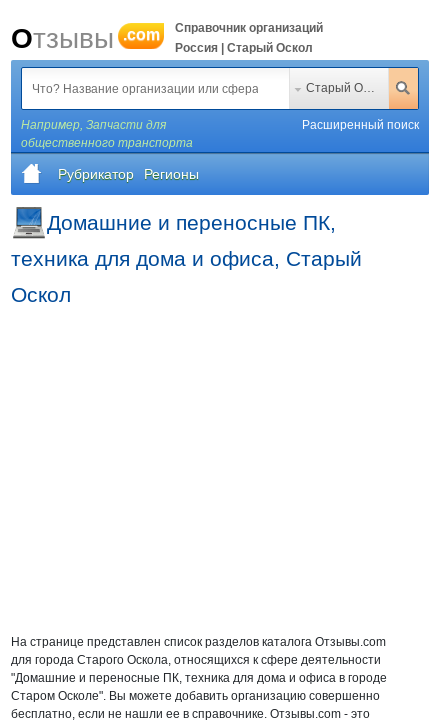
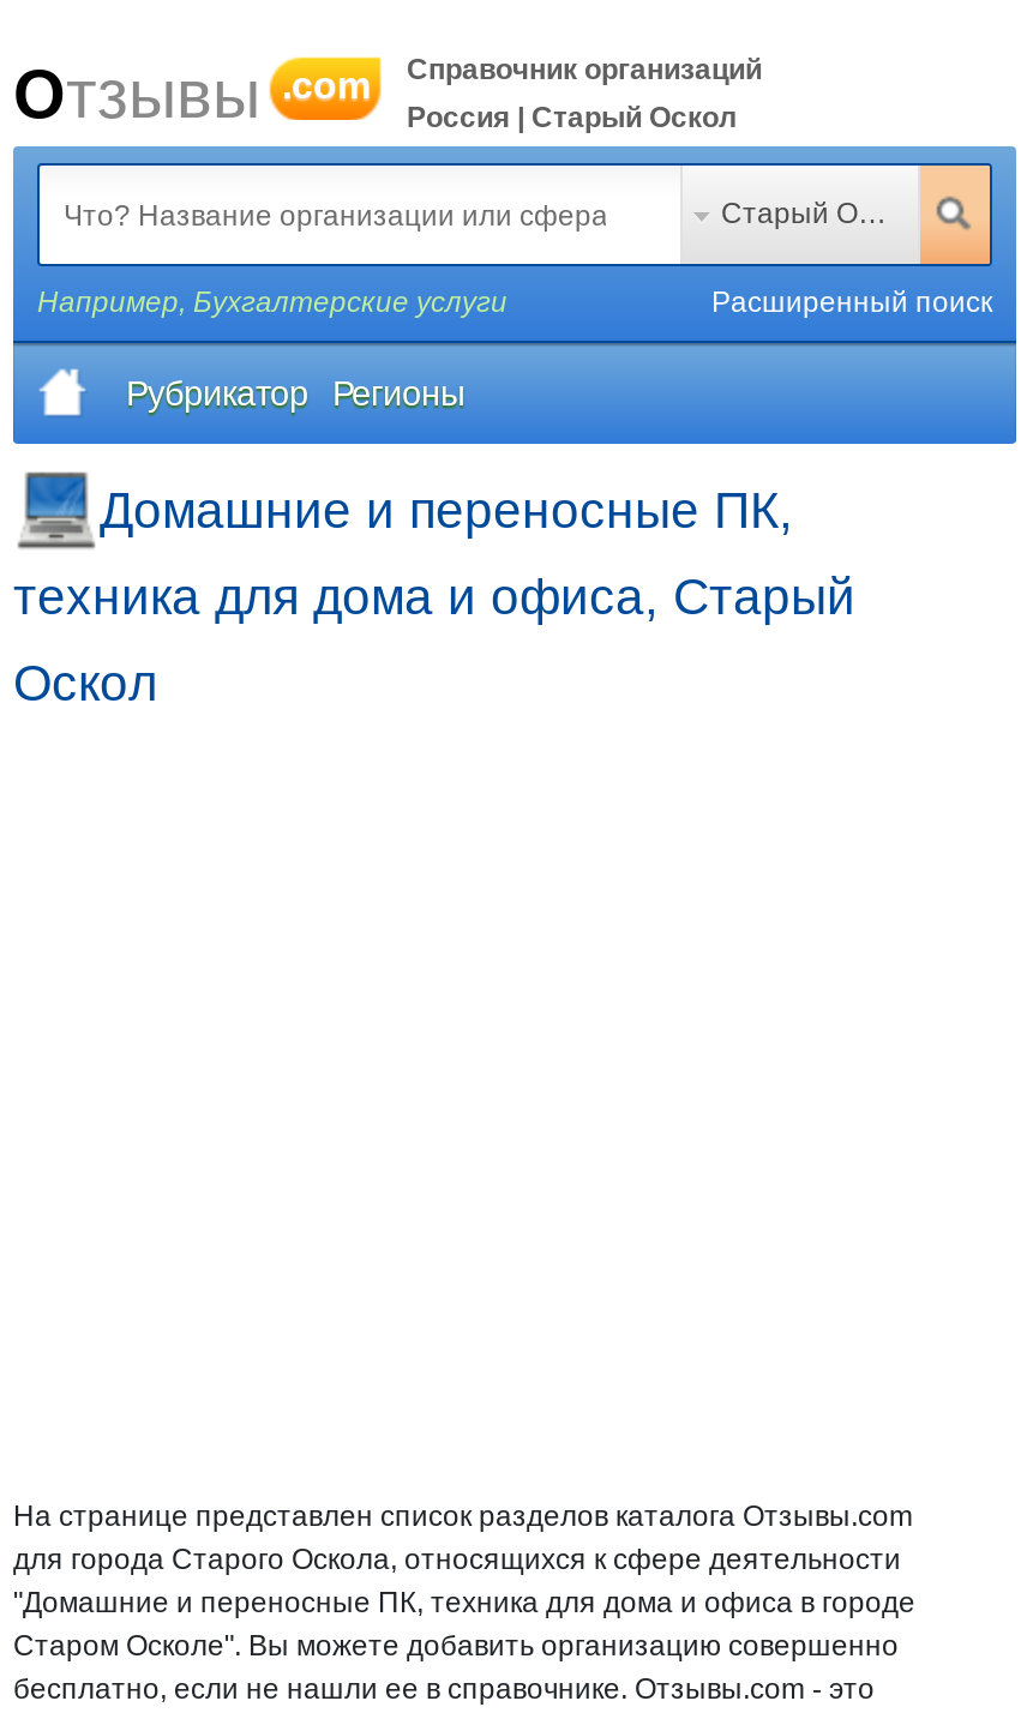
- Например, Запчасти для
- общественного транспорта
+ Например, Бухгалтерские услуги
